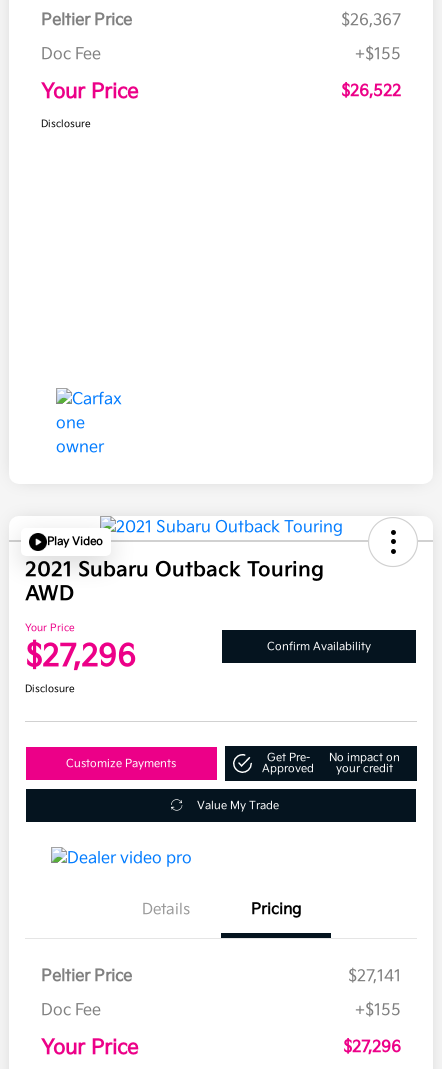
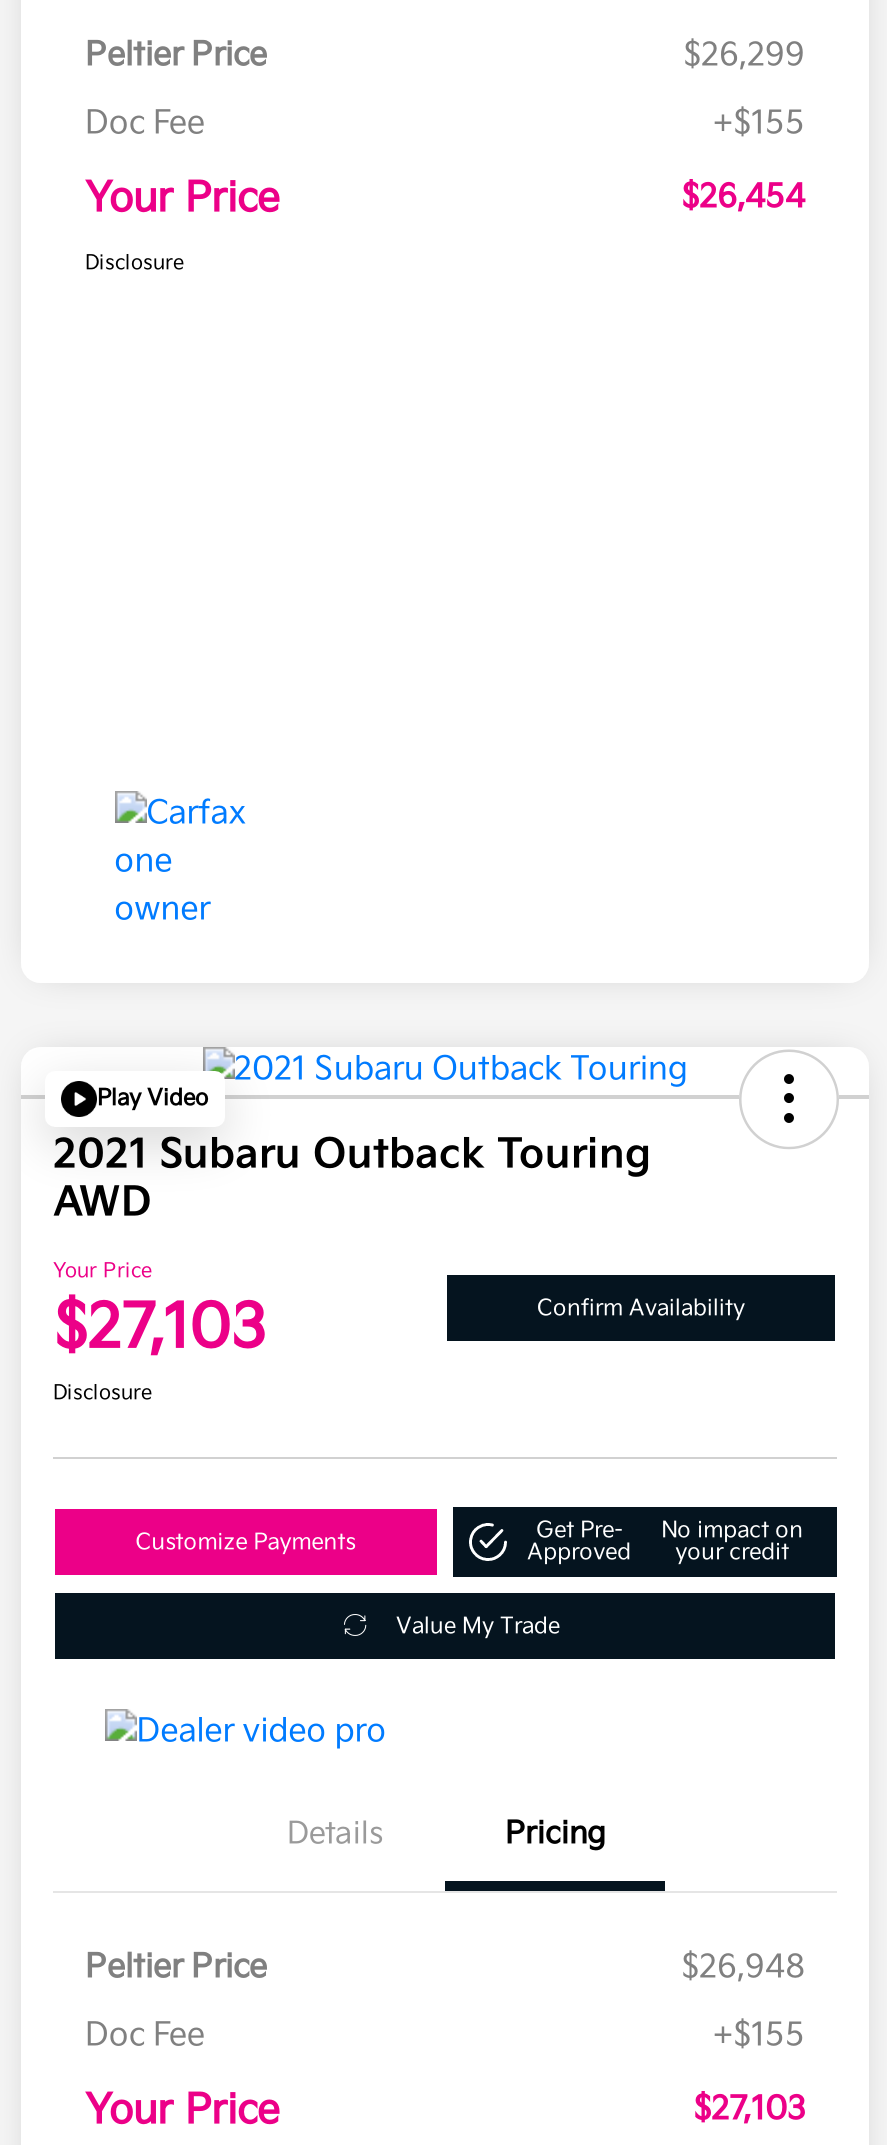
- $26,367
+ $26,299

- $26,522
+ $26,454

- $27,296
+ $27,103

- $27,141
+ $26,948

- $27,296
+ $27,103
